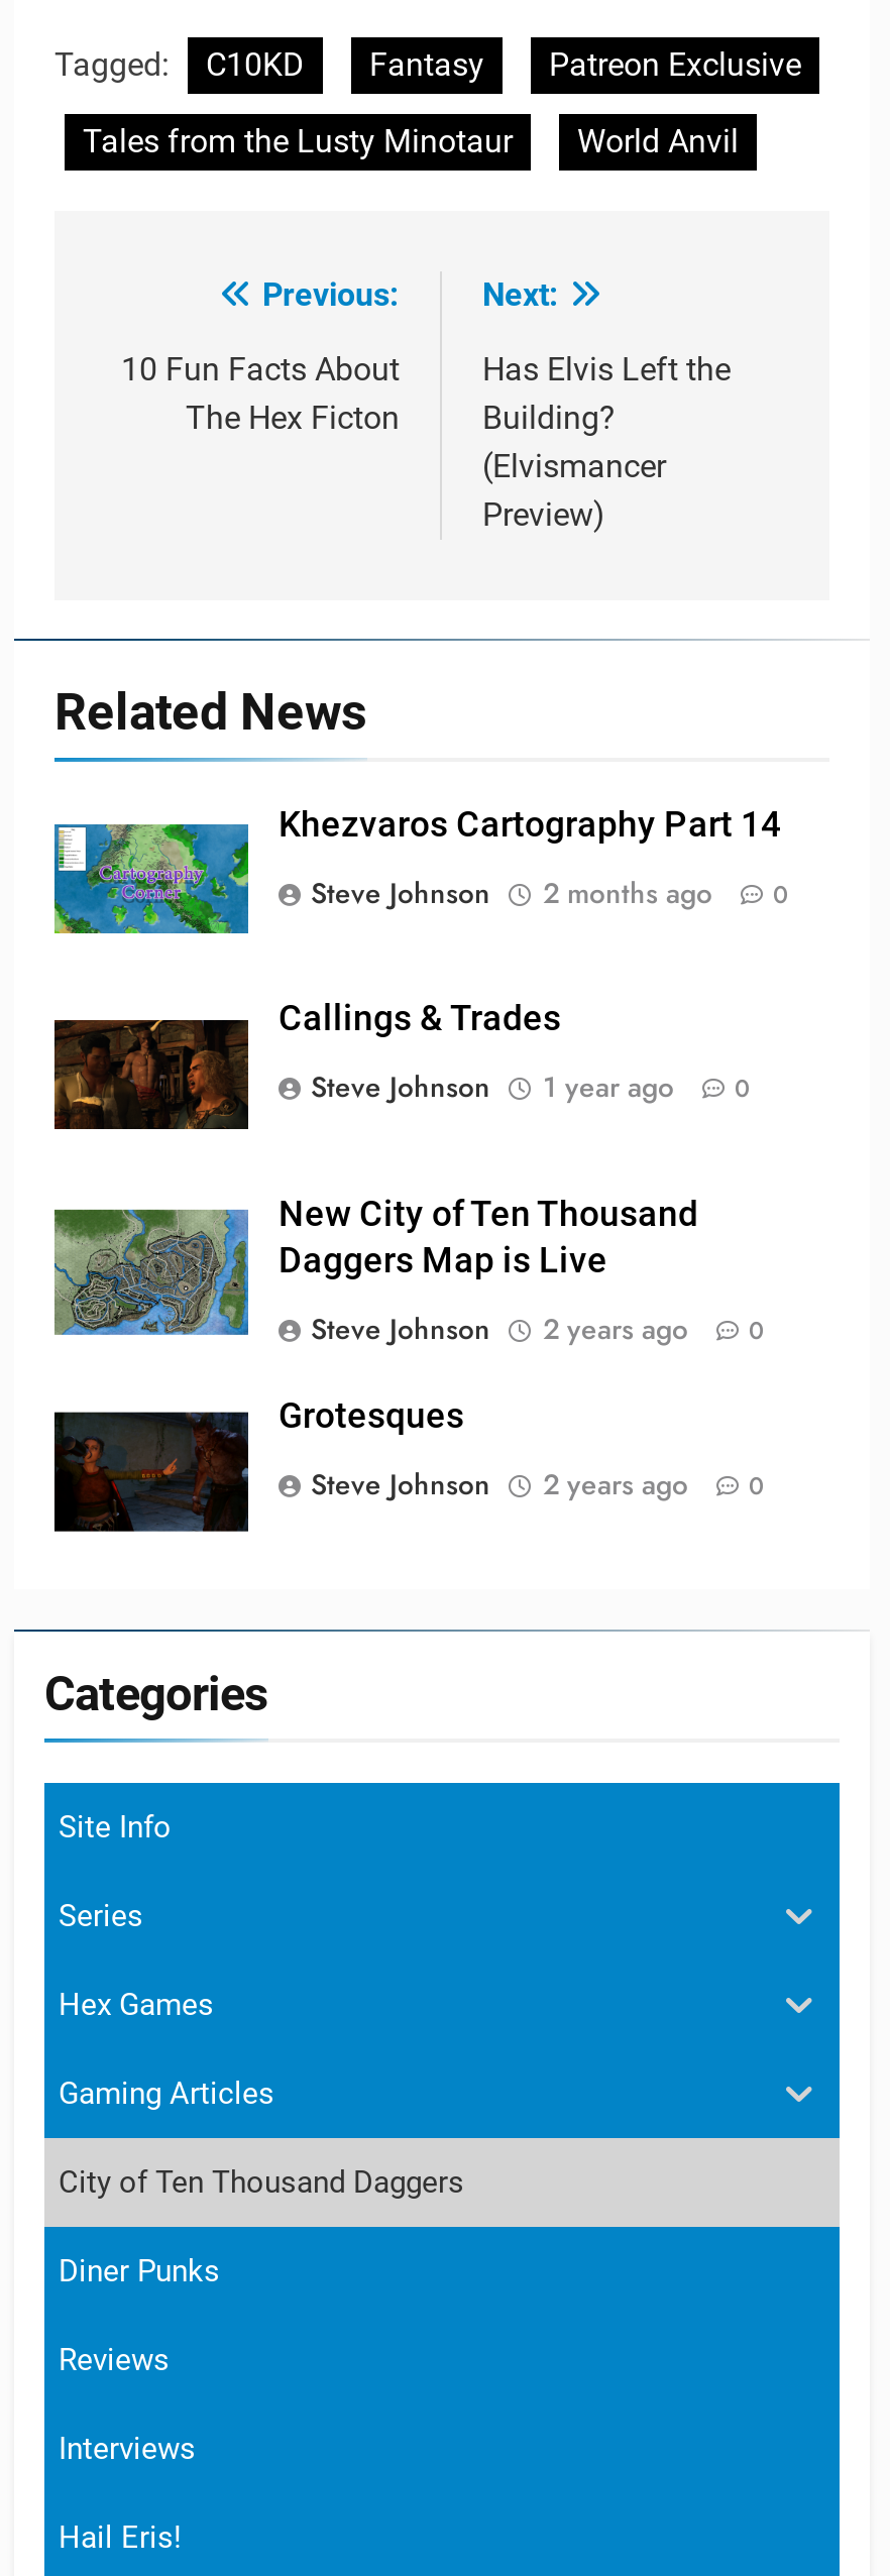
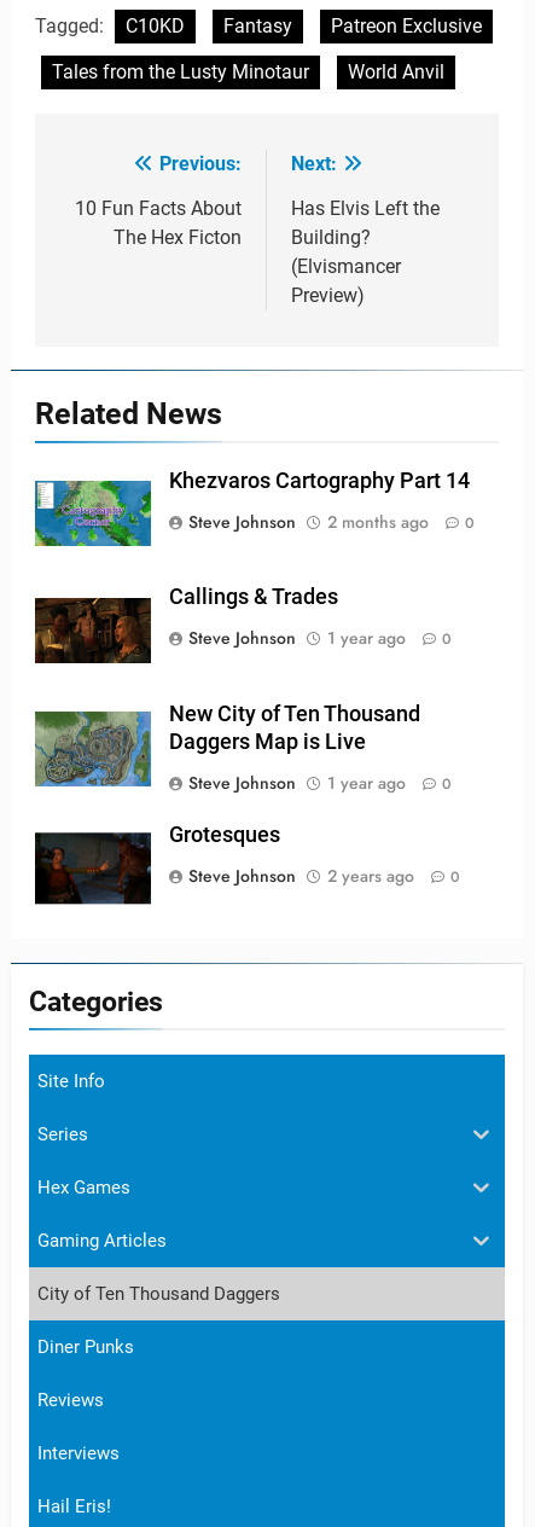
- Steve Johnson 2 years ago 0
+ Steve Johnson 1 year ago 0
